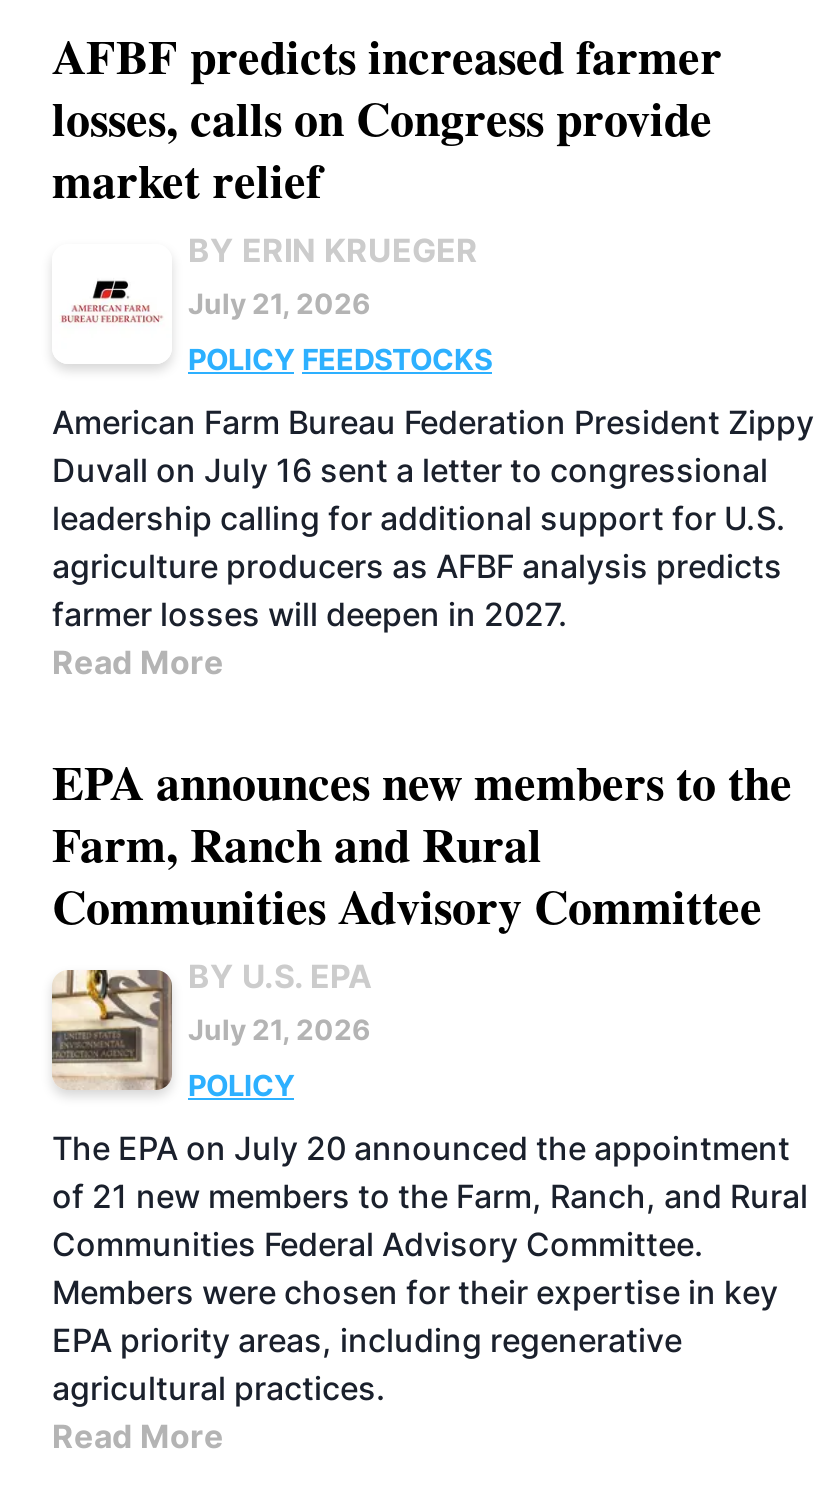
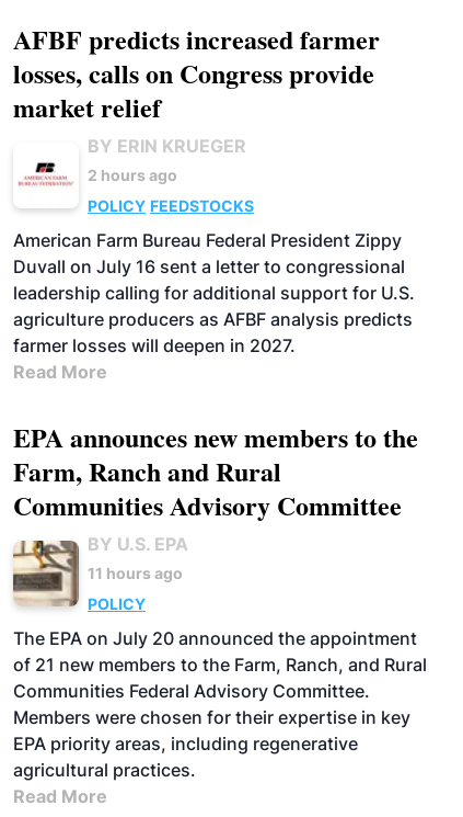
- July 21, 2026
+ 2 hours ago

- American Farm Bureau Federation President Zippy
+ American Farm Bureau Federal President Zippy

- July 21, 2026
+ 11 hours ago
